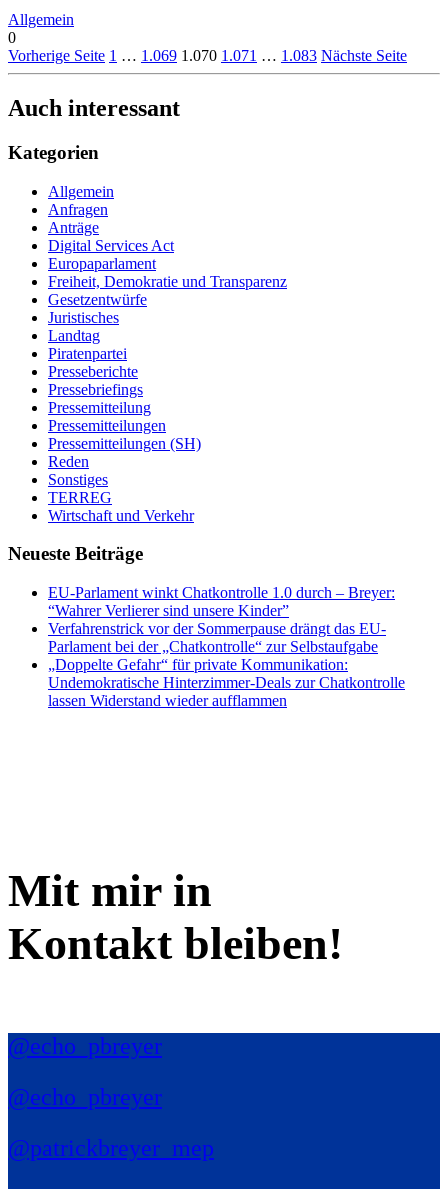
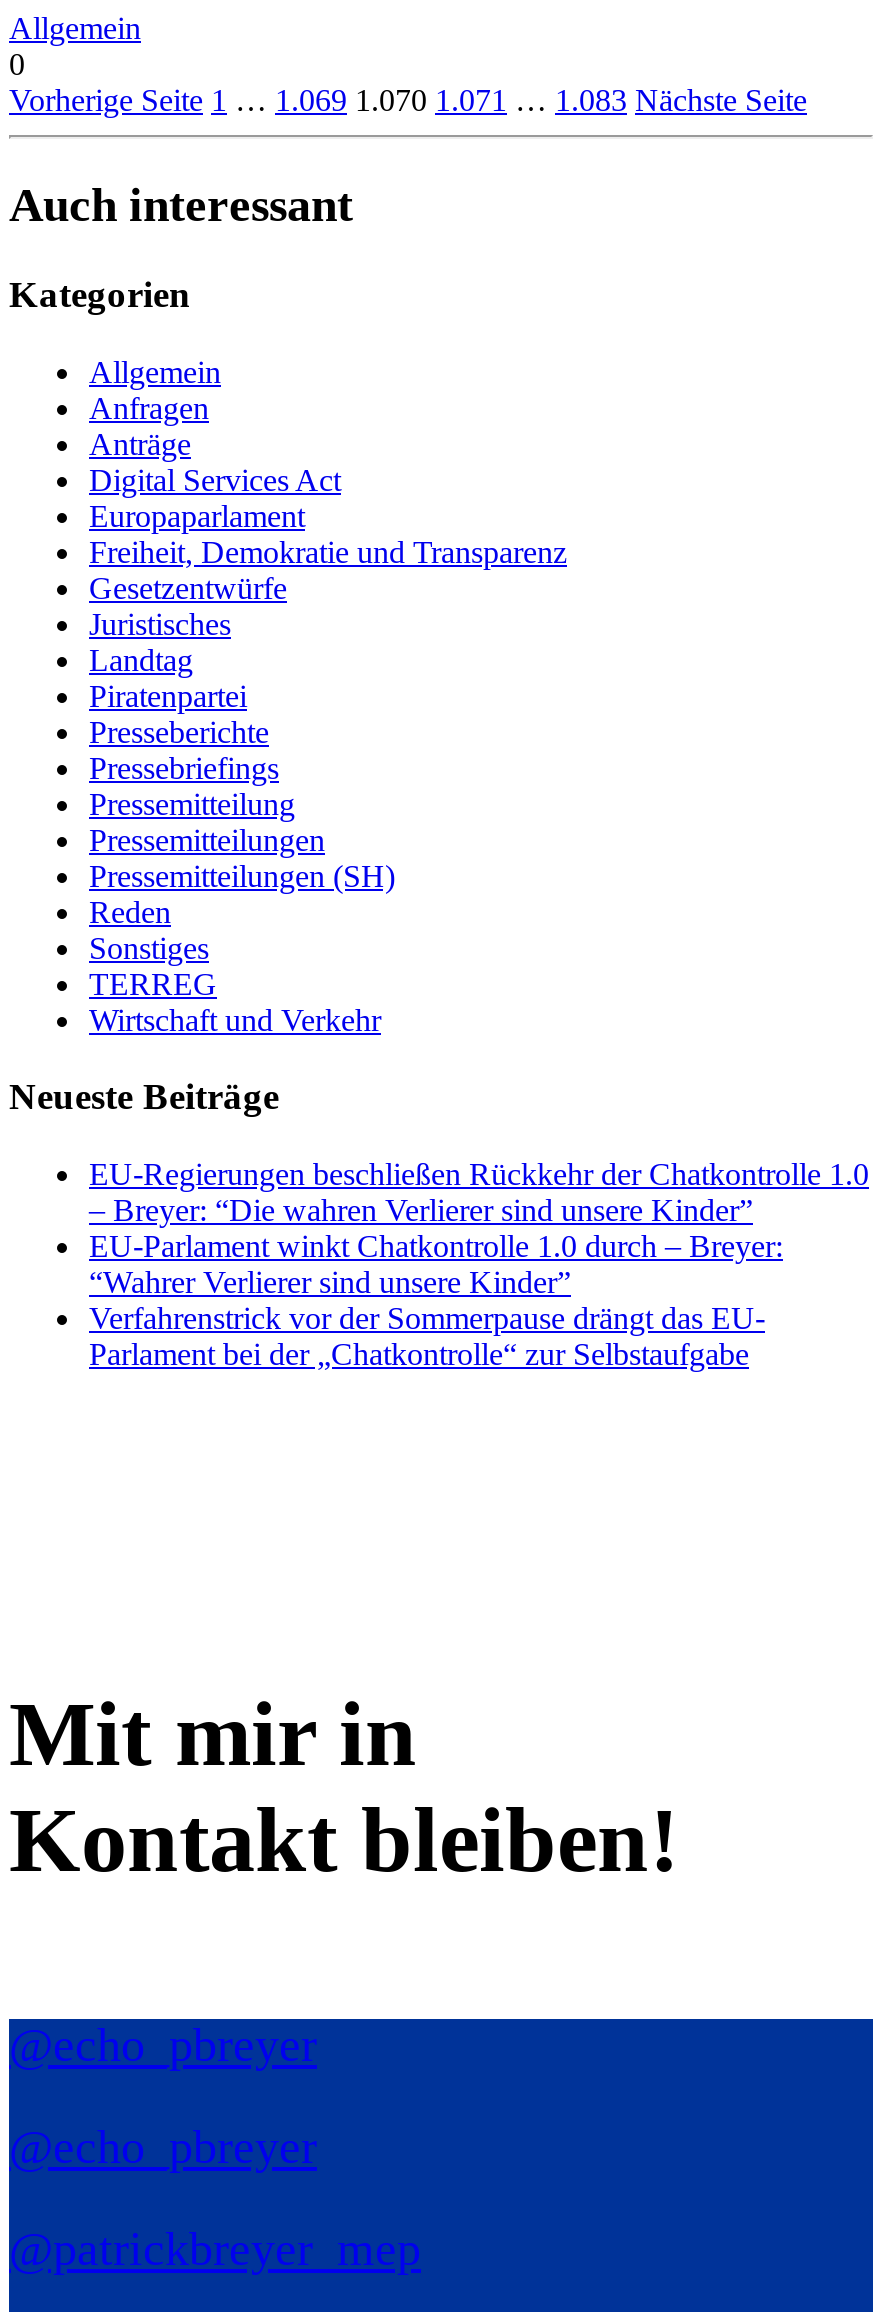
+ EU-Regierungen beschließen Rückkehr der Chatkontrolle 1.0
+ – Breyer: “Die wahren Verlierer sind unsere Kinder”

moved down: EU-Parlament winkt Chatkontrolle 1.0 durch – Breyer: | “Wahrer Verlierer sind unsere Kinder” | Verfahrenstrick vor der Sommerpause drängt das EU- | Parlament bei der „Chatkontrolle“ zur Selbstaufgabe

- „Doppelte Gefahr“ für private Kommunikation:
- Undemokratische Hinterzimmer-Deals zur Chatkontrolle
- lassen Widerstand wieder aufflammen
